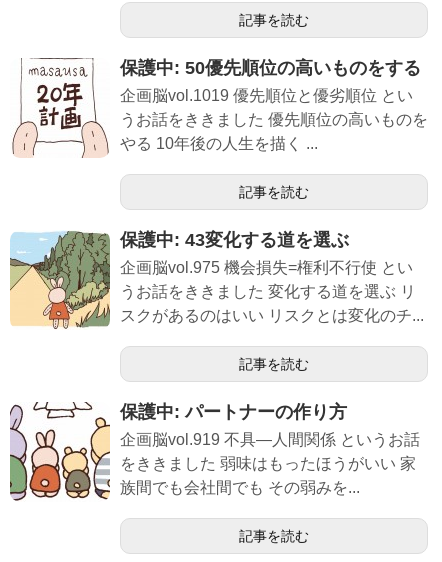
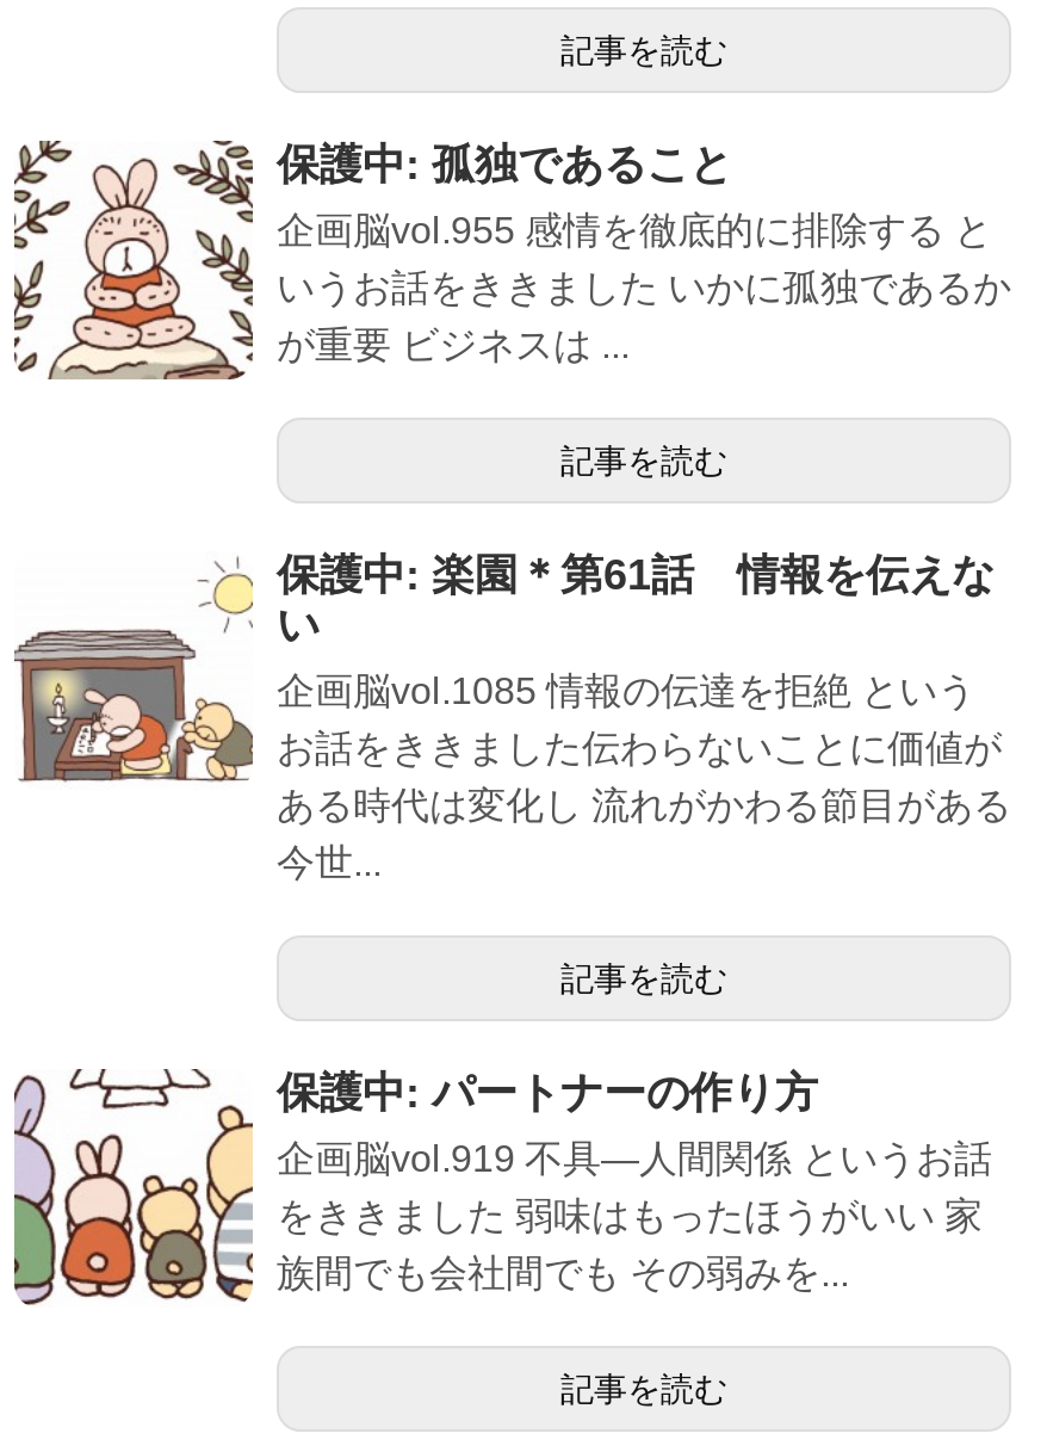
- [image]
- 保護中: 50優先順位の高いものをする
- 企画脳vol.1019 優先順位と優劣順位 とい
- うお話をききました 優先順位の高いものを
- やる 10年後の人生を描く ...
+ [image]
+ 保護中: 孤独であること
+ 企画脳vol.955 感情を徹底的に排除する と
+ いうお話をききました いかに孤独であるか
+ が重要 ビジネスは ...

- [image]
- 保護中: 43変化する道を選ぶ
- 企画脳vol.975 機会損失=権利不行使 とい
- うお話をききました 変化する道を選ぶ リ
- スクがあるのはいい リスクとは変化のチ...
+ [image]
+ 保護中: 楽園＊第61話 情報を伝えな
+ い
+ 企画脳vol.1085 情報の伝達を拒絶 という
+ お話をききました伝わらないことに価値が
+ ある時代は変化し 流れがかわる節目がある
+ 今世...
